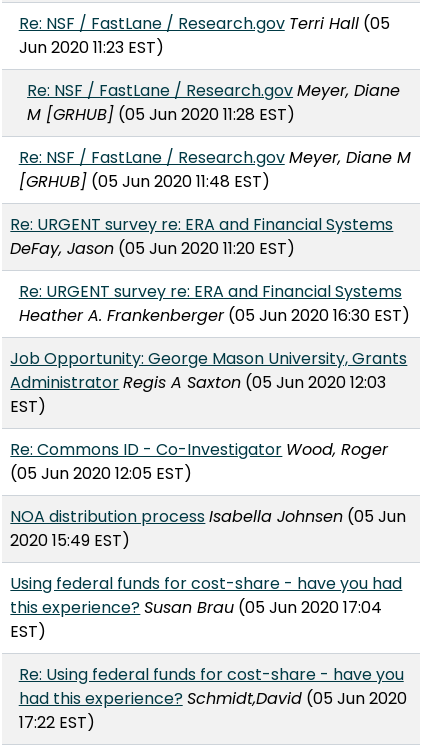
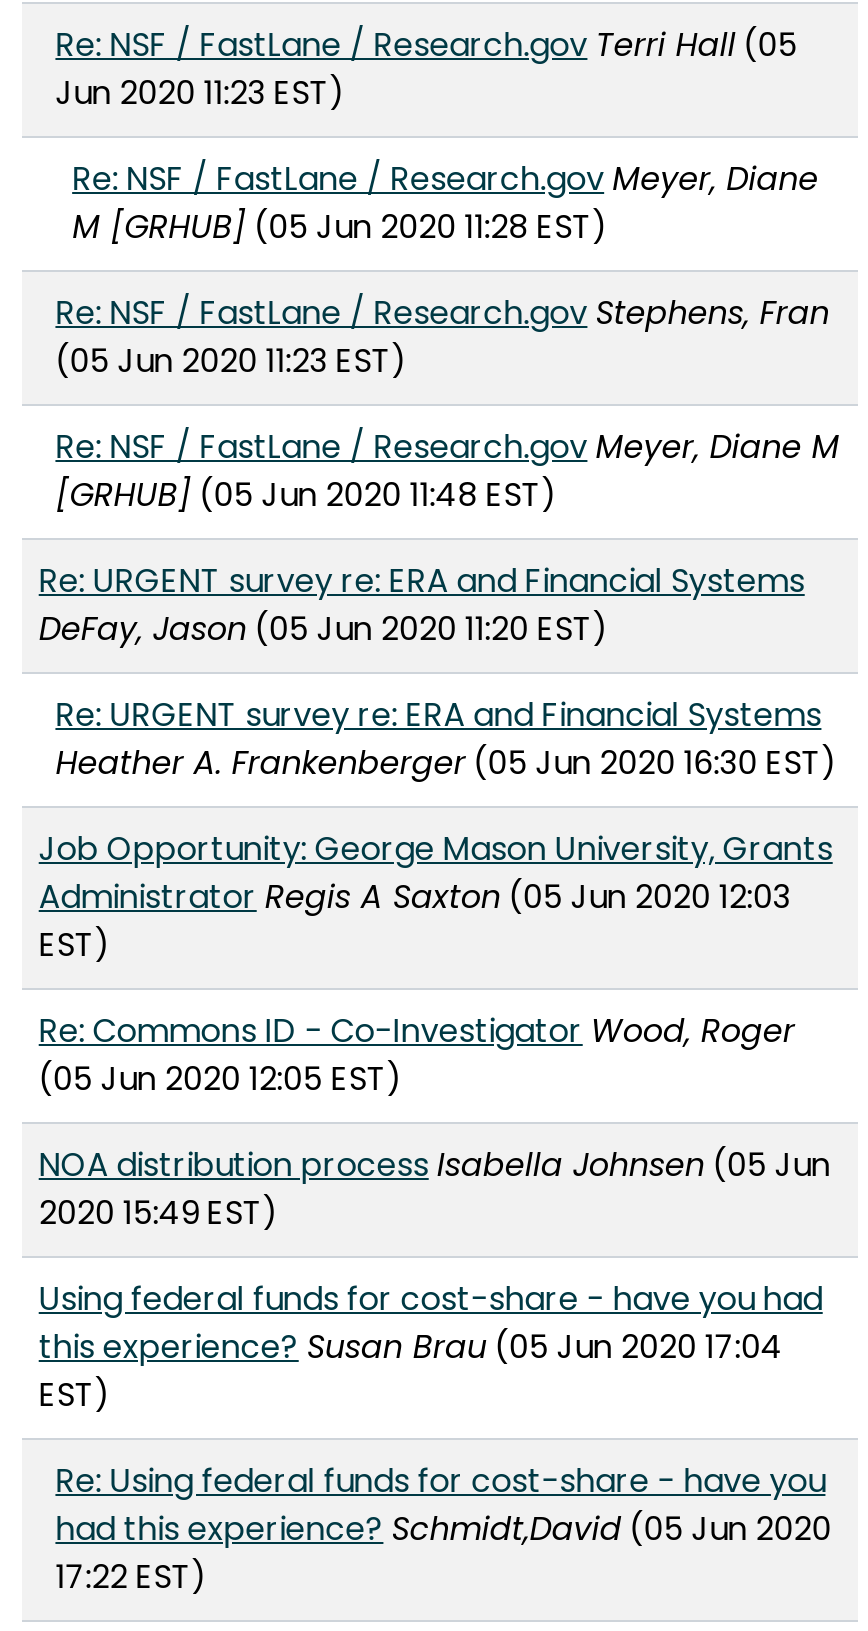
+ Re: NSF / FastLane / Research.gov Stephens, Fran
+ (05 Jun 2020 11:23 EST)
